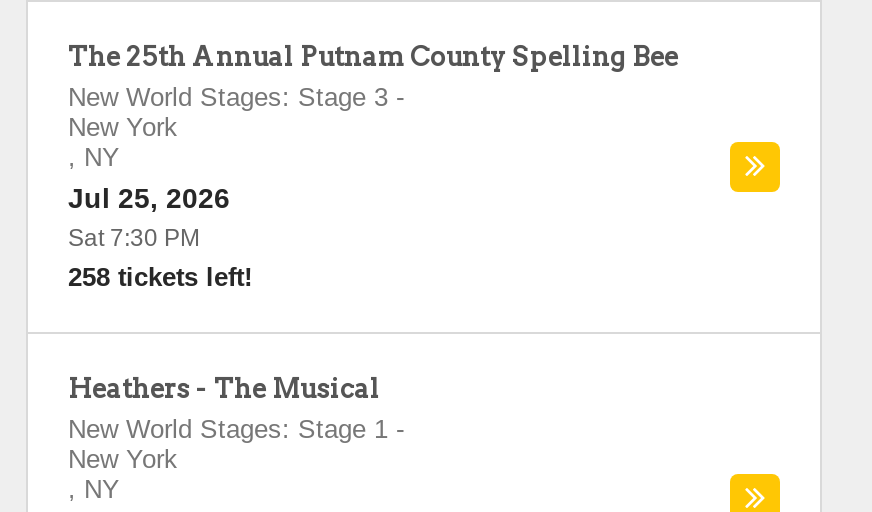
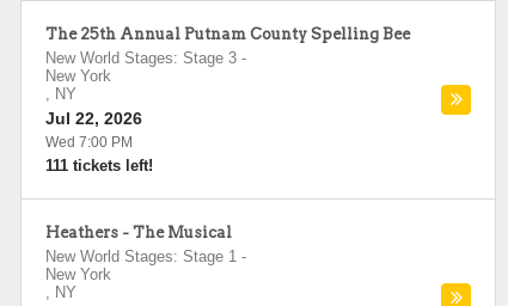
- Jul 25, 2026
+ Jul 22, 2026

- Sat 7:30 PM
+ Wed 7:00 PM

- 258 tickets left!
+ 111 tickets left!
